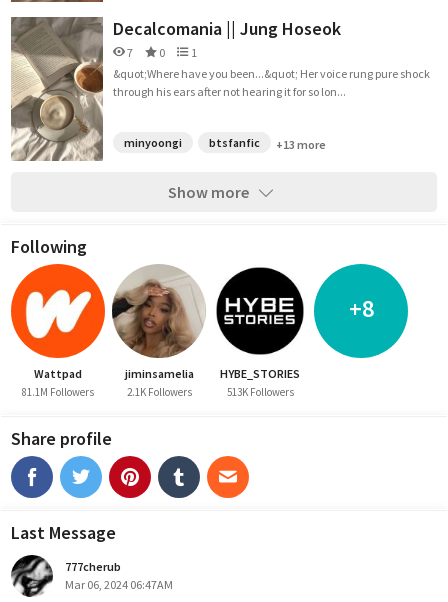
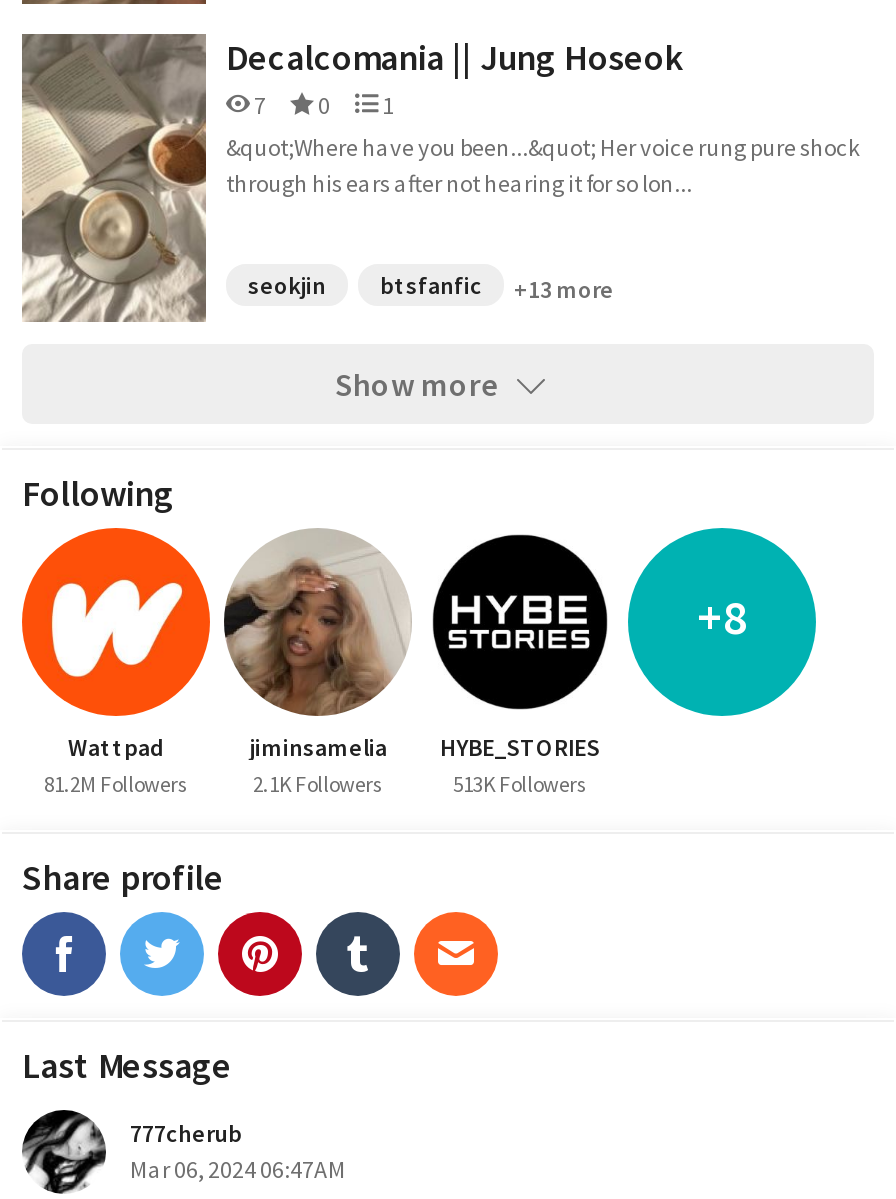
- minyoongi
+ seokjin

- 81.1M Followers
+ 81.2M Followers
